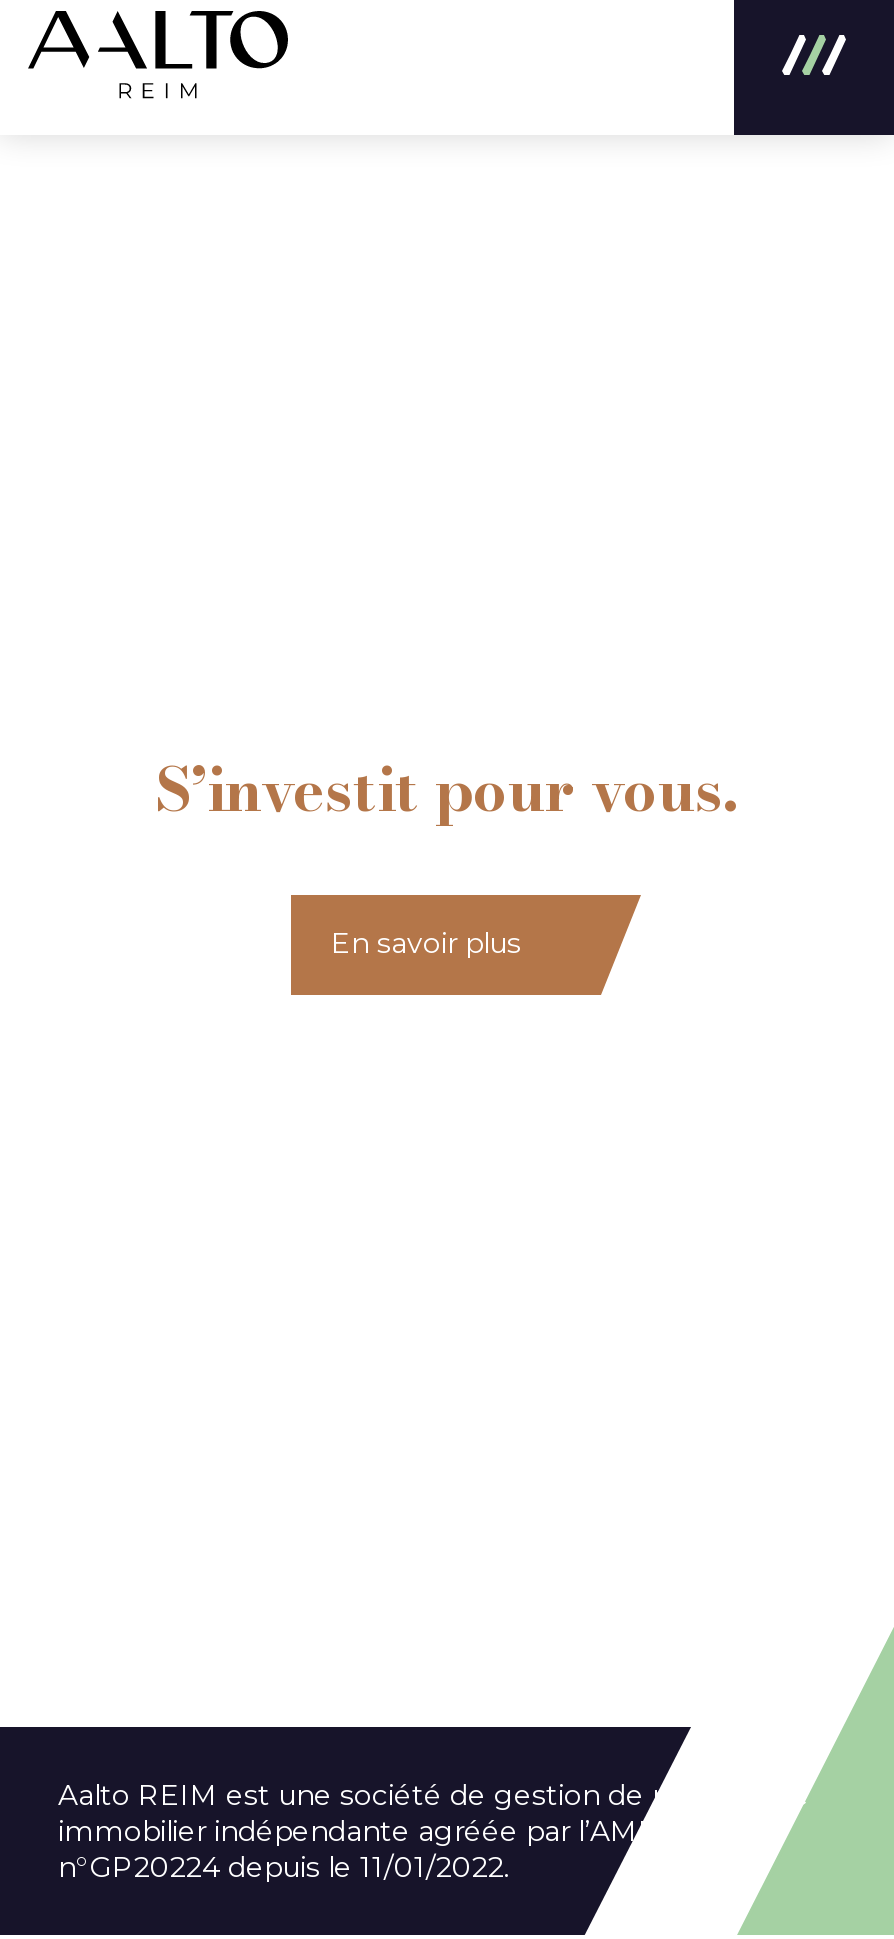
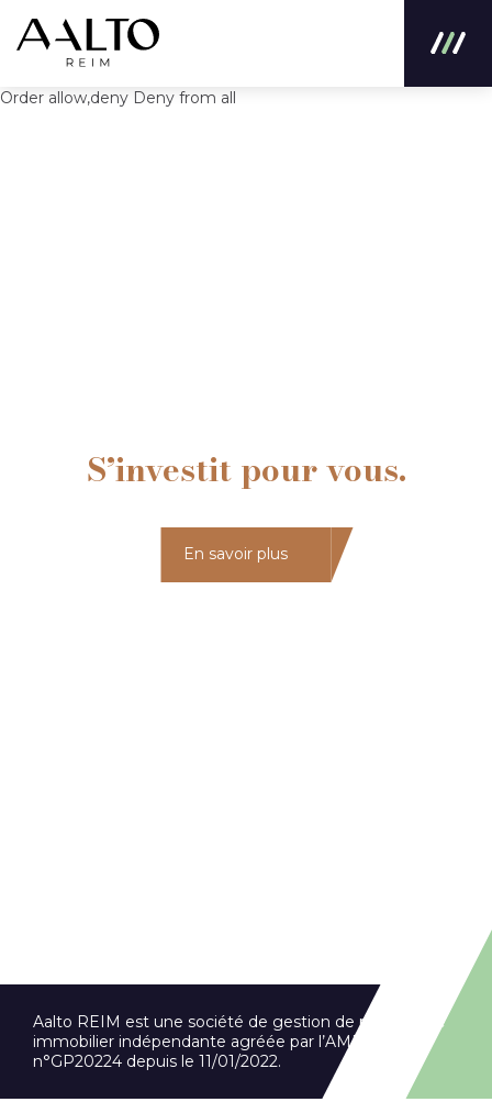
+ Order allow,deny Deny from all
